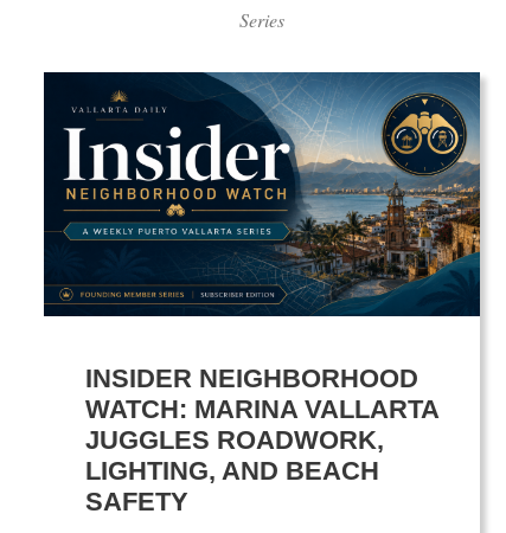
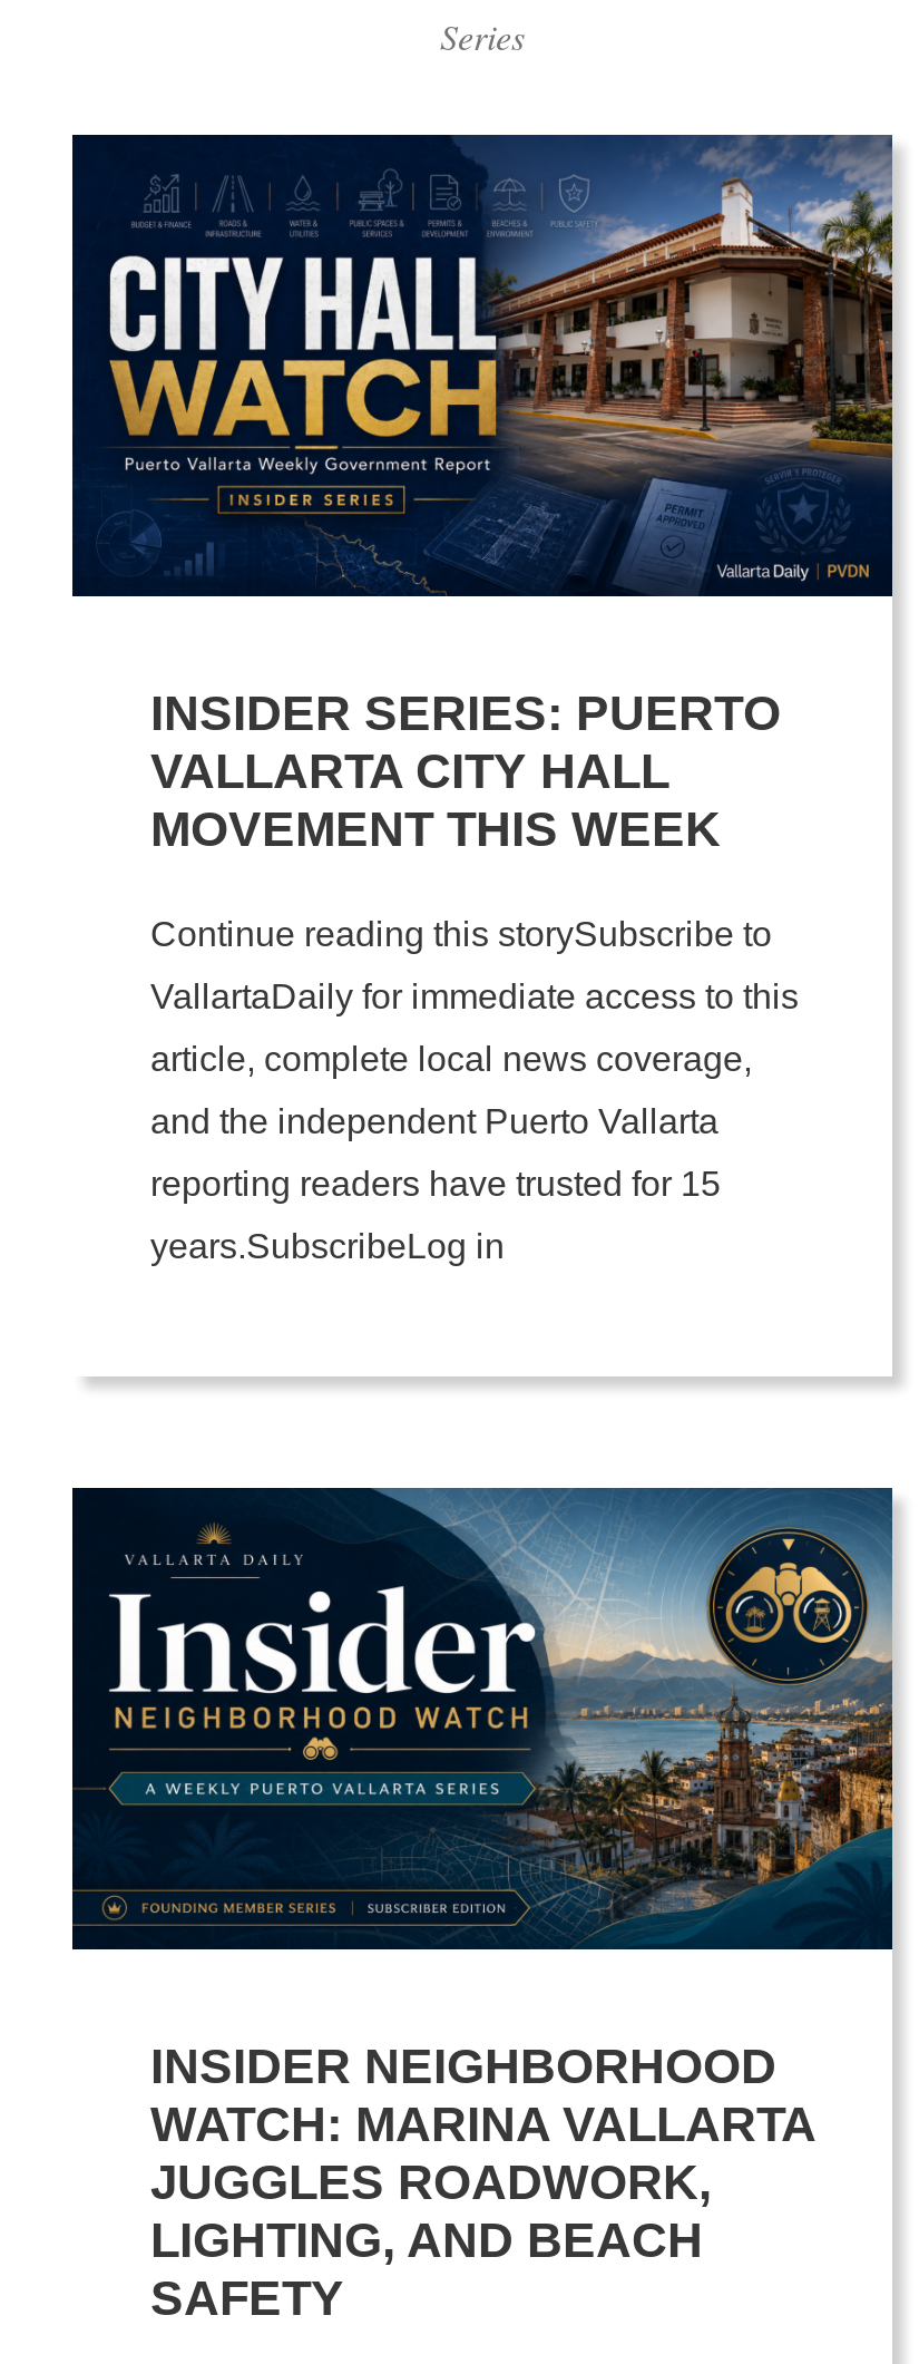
+ [image]
+ INSIDER SERIES: PUERTO
+ VALLARTA CITY HALL
+ MOVEMENT THIS WEEK
+ Continue reading this storySubscribe to
+ VallartaDaily for immediate access to this
+ article, complete local news coverage,
+ and the independent Puerto Vallarta
+ reporting readers have trusted for 15
+ years.SubscribeLog in
